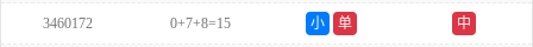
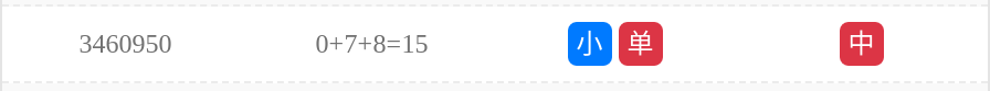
- 3460172
+ 3460950
